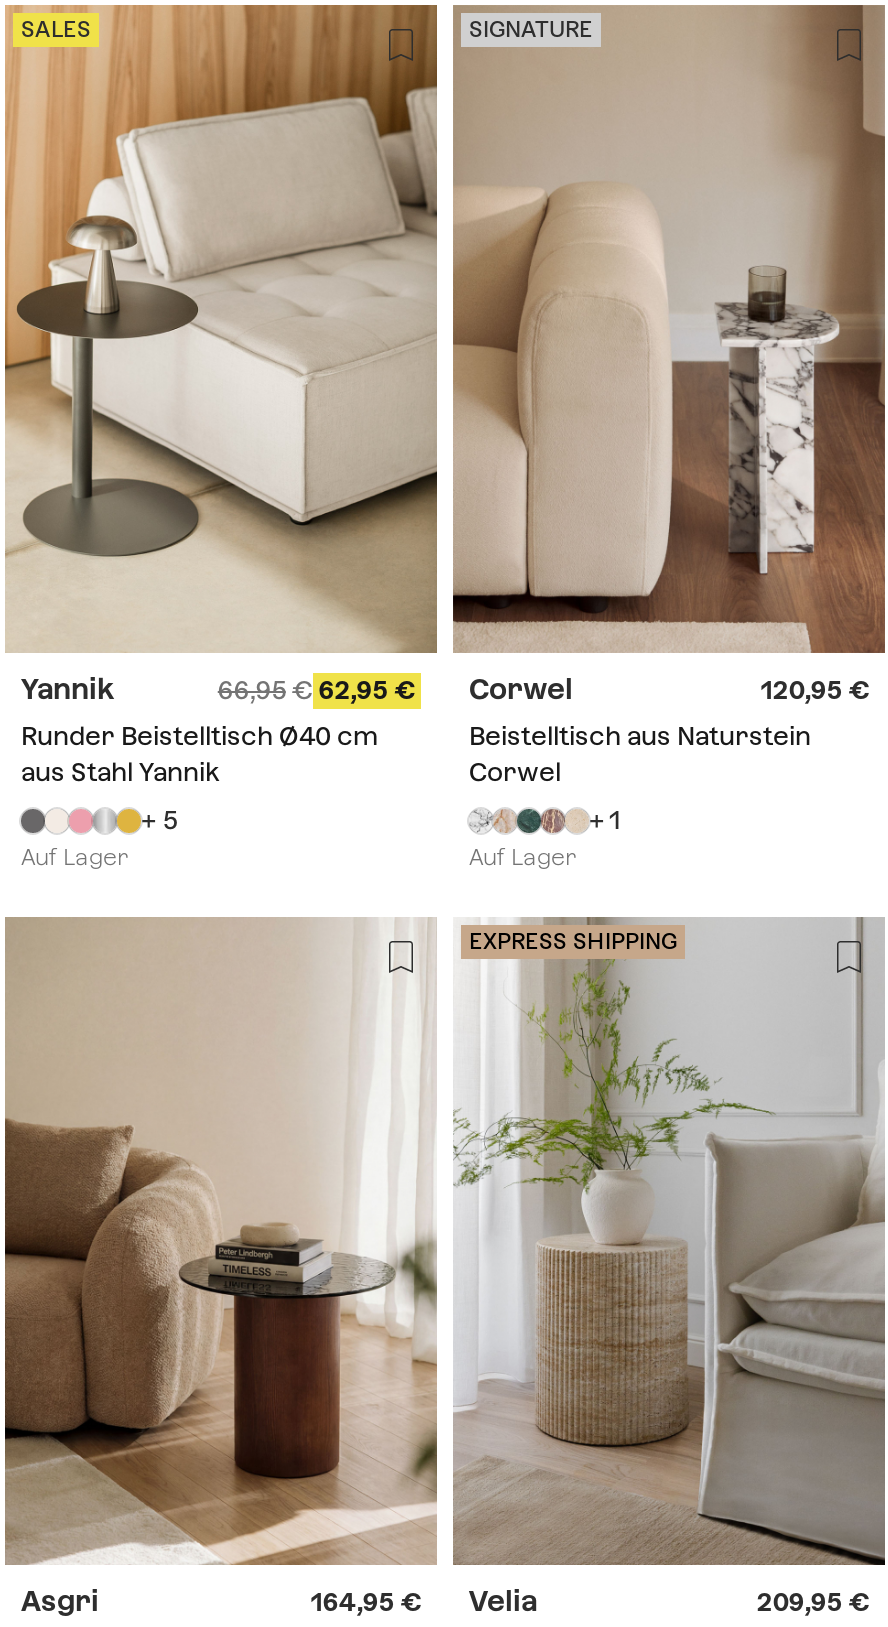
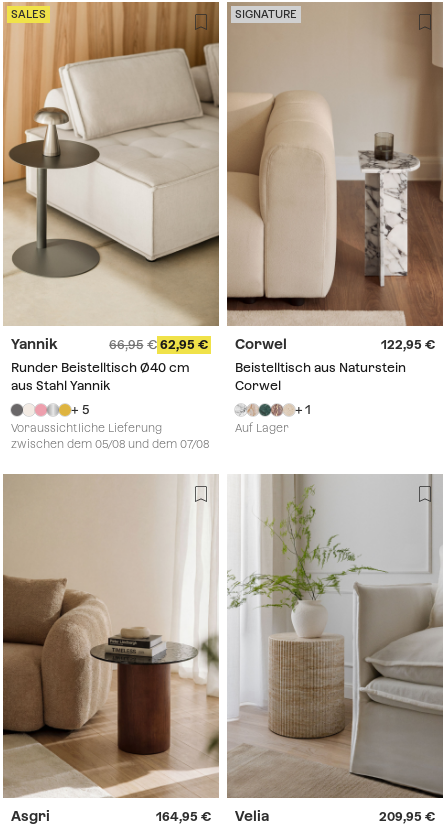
- 120,95
+ 122,95

- Auf Lager
+ Voraussichtliche Lieferung
+ zwischen dem 05/08 und dem 07/08

- EXPRESS SHIPPING
